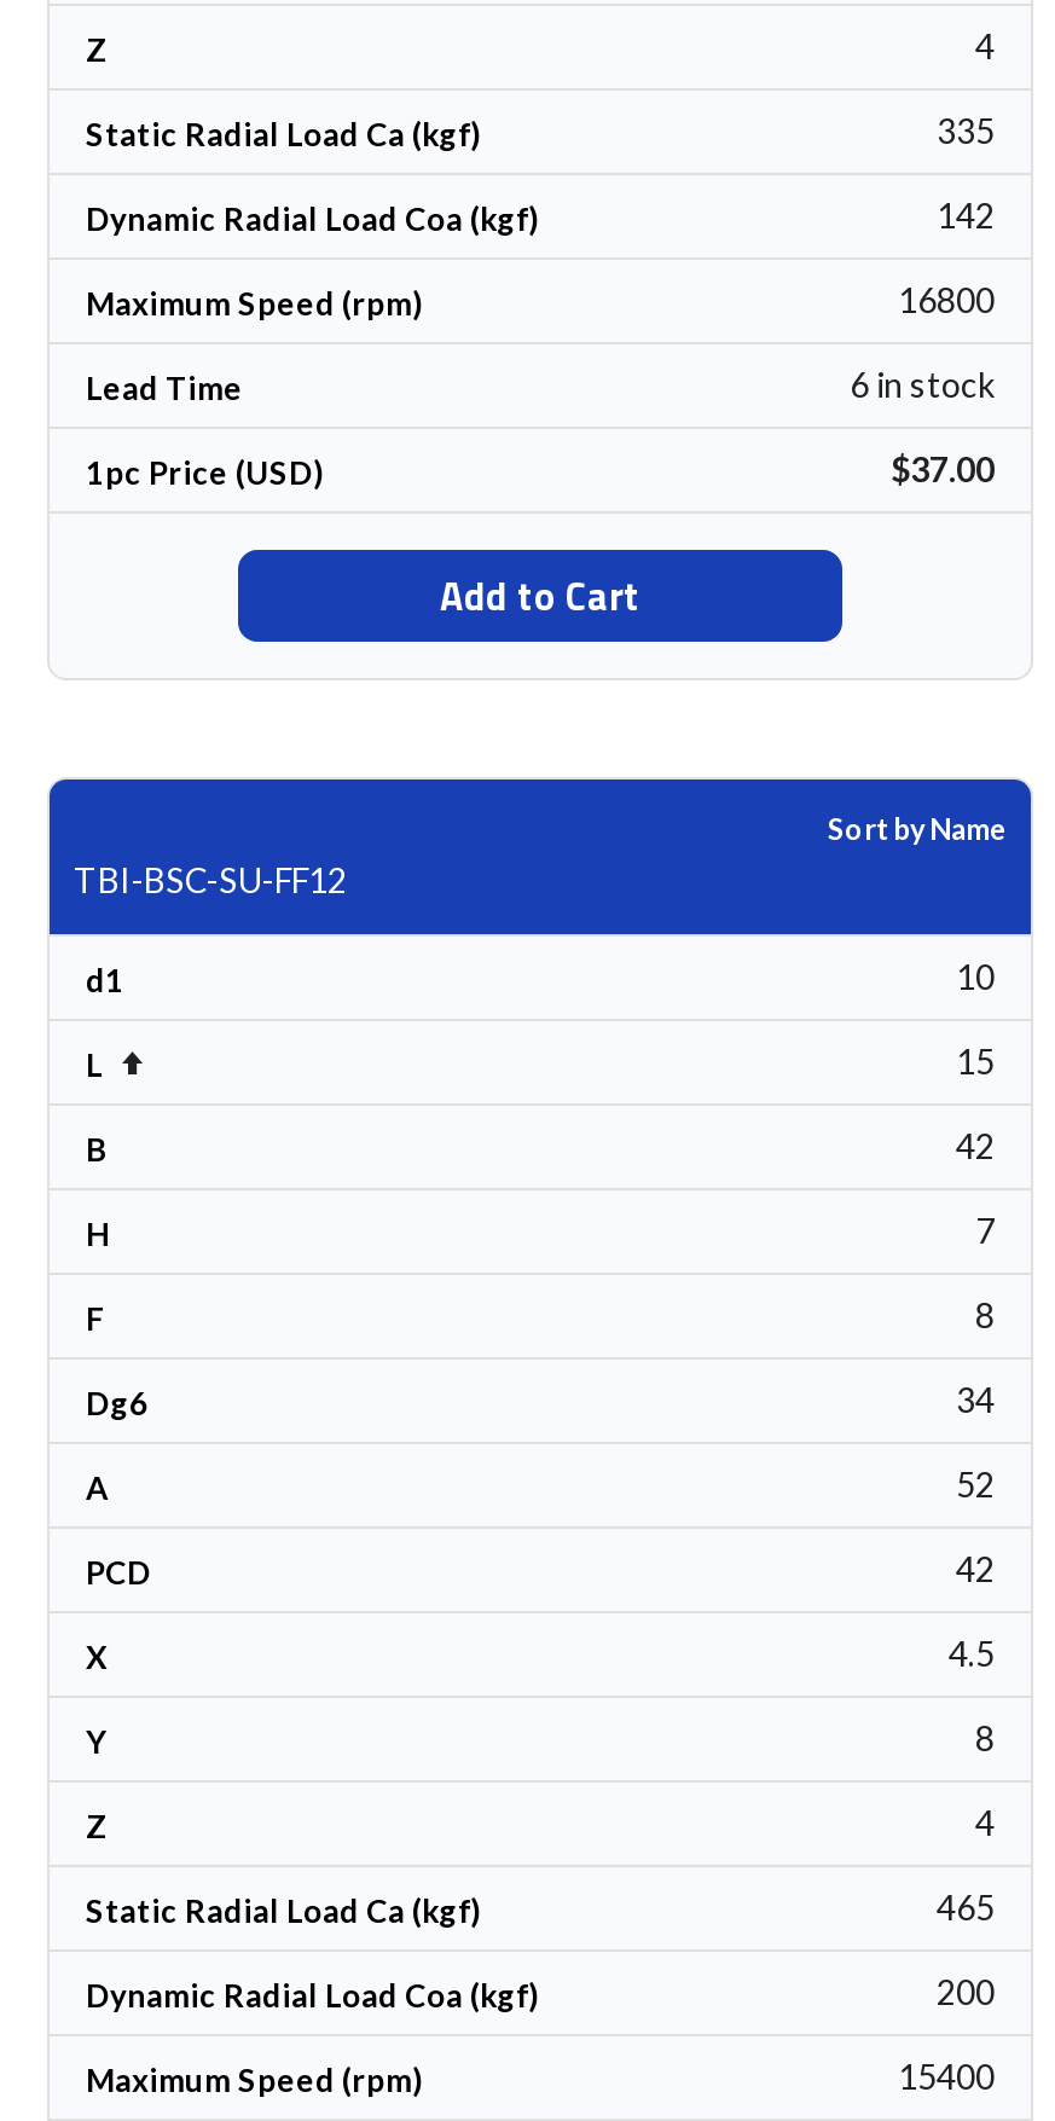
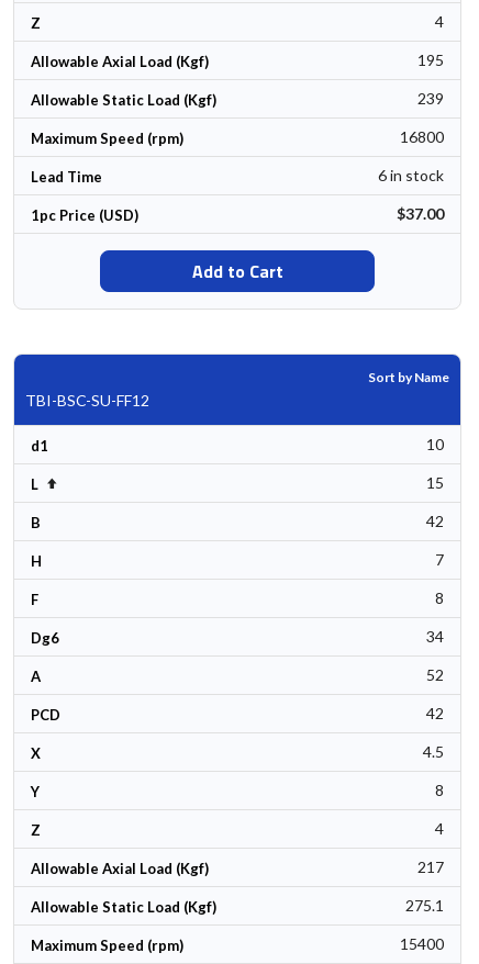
- Static Radial Load Ca (kgf)
- 335
+ Allowable Axial Load (Kgf)
+ 195

- Dynamic Radial Load Coa (kgf)
- 142
+ Allowable Static Load (Kgf)
+ 239

- Static Radial Load Ca (kgf)
- 465
+ Allowable Axial Load (Kgf)
+ 217

- Dynamic Radial Load Coa (kgf)
- 200
+ Allowable Static Load (Kgf)
+ 275.1
